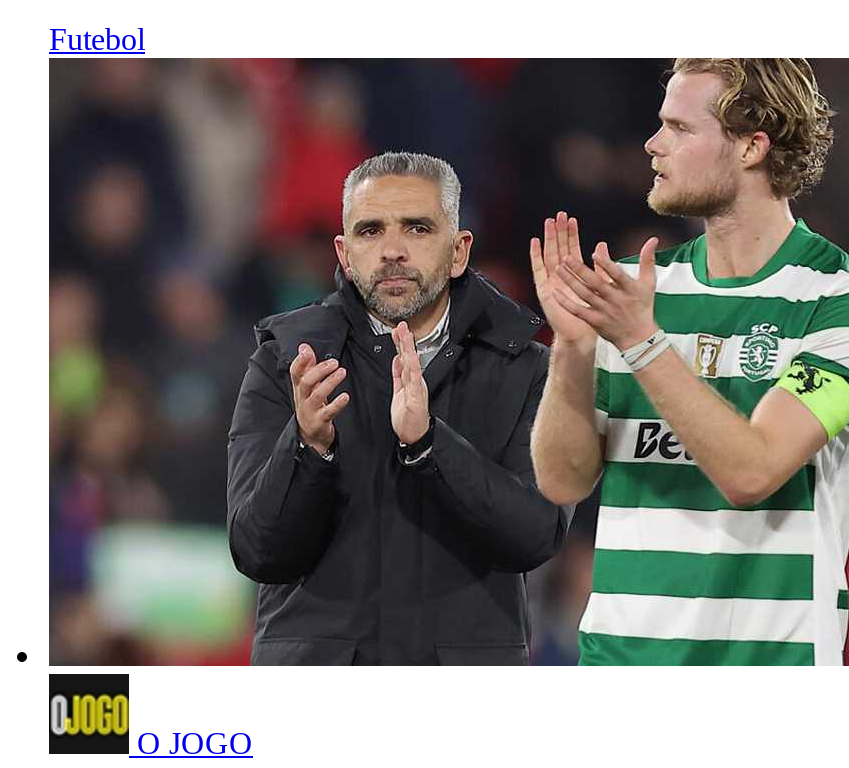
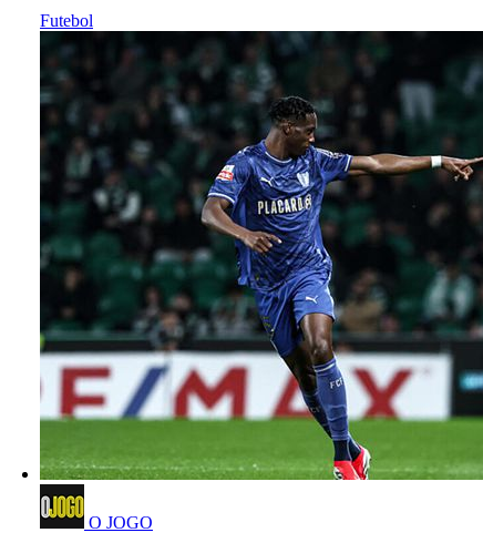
- [image]
+ [image]
